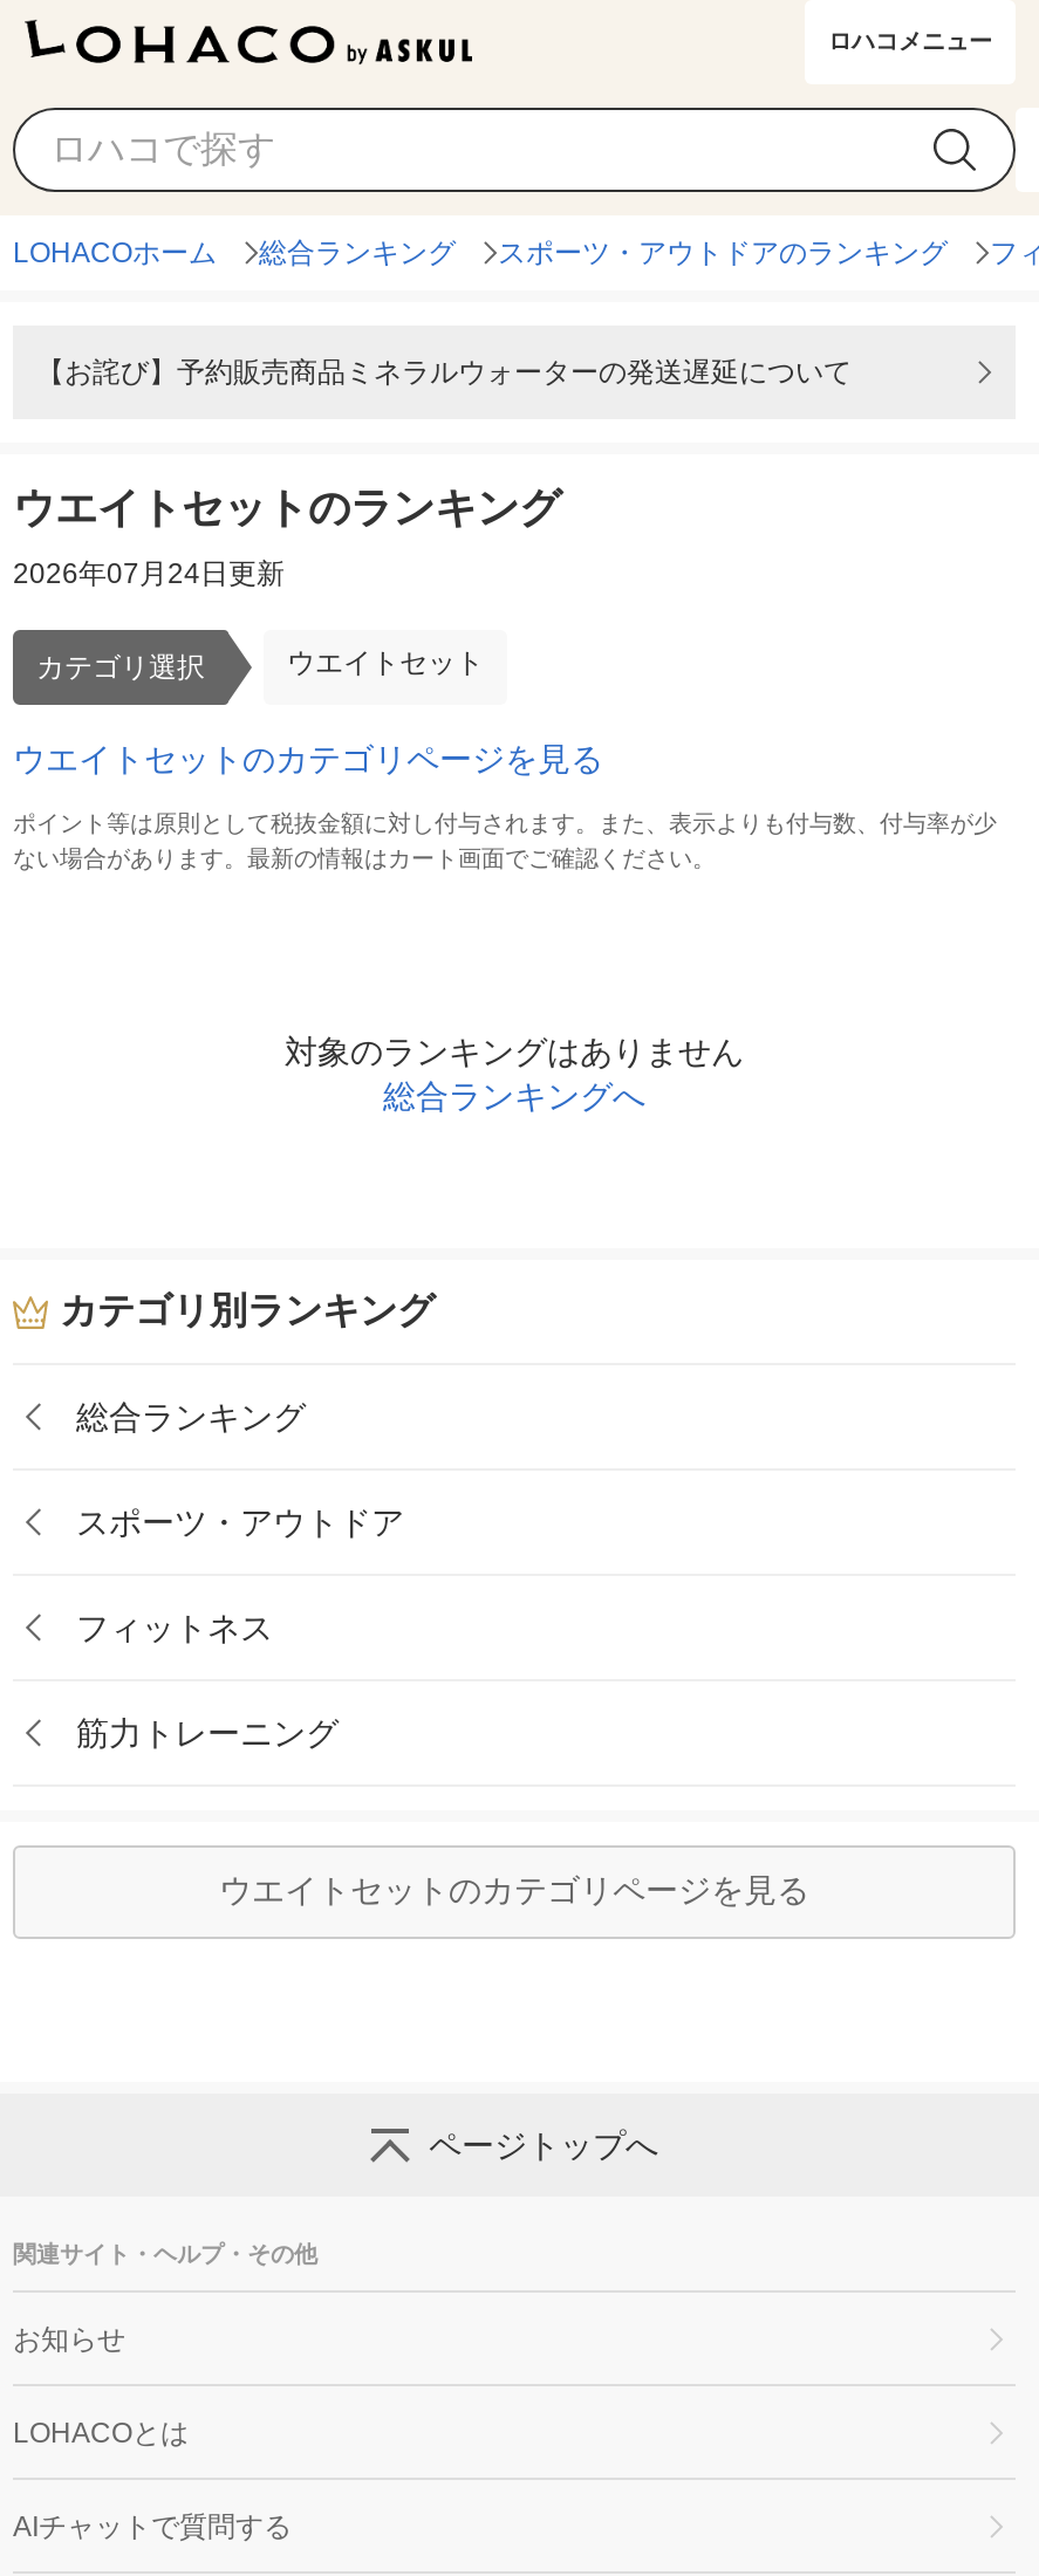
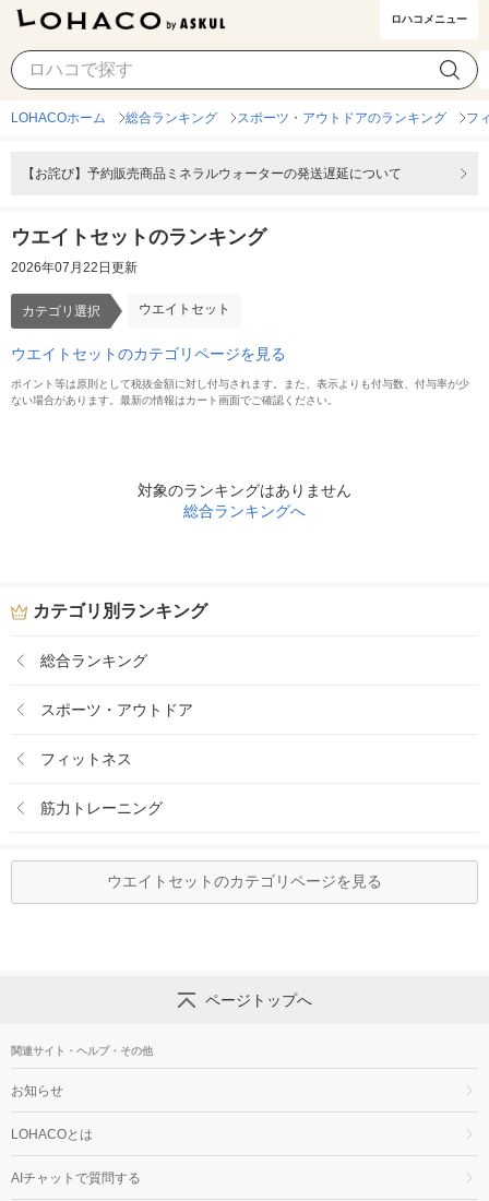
- 2026年07月24日更新
+ 2026年07月22日更新
